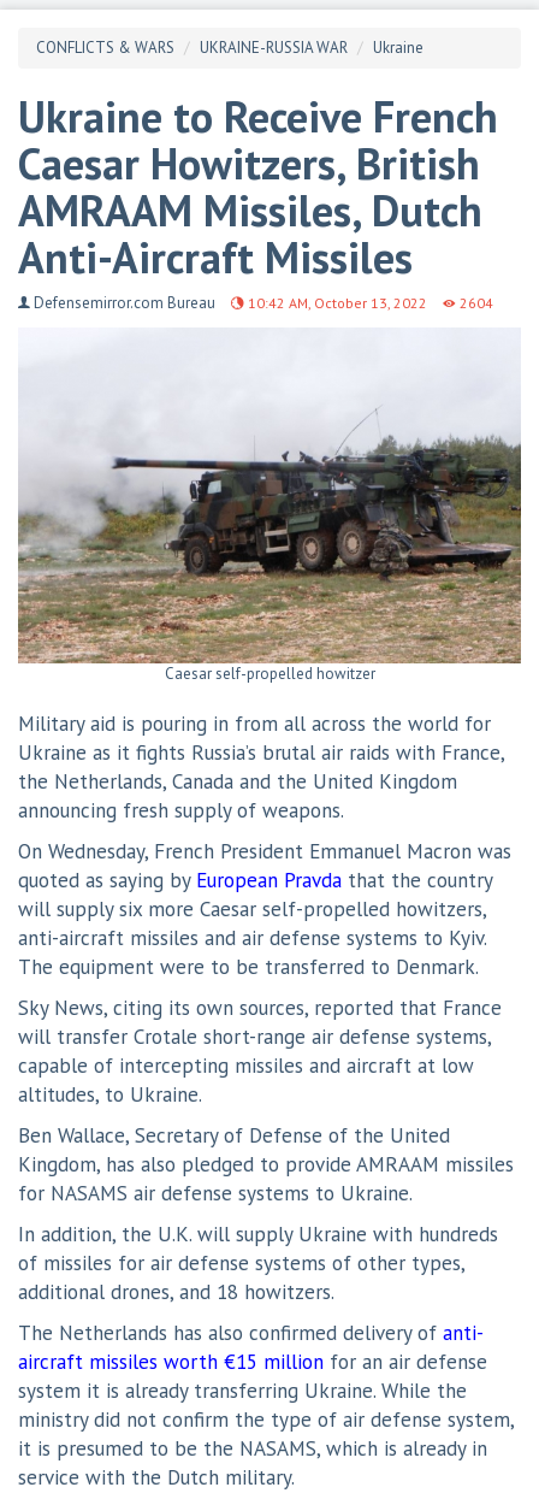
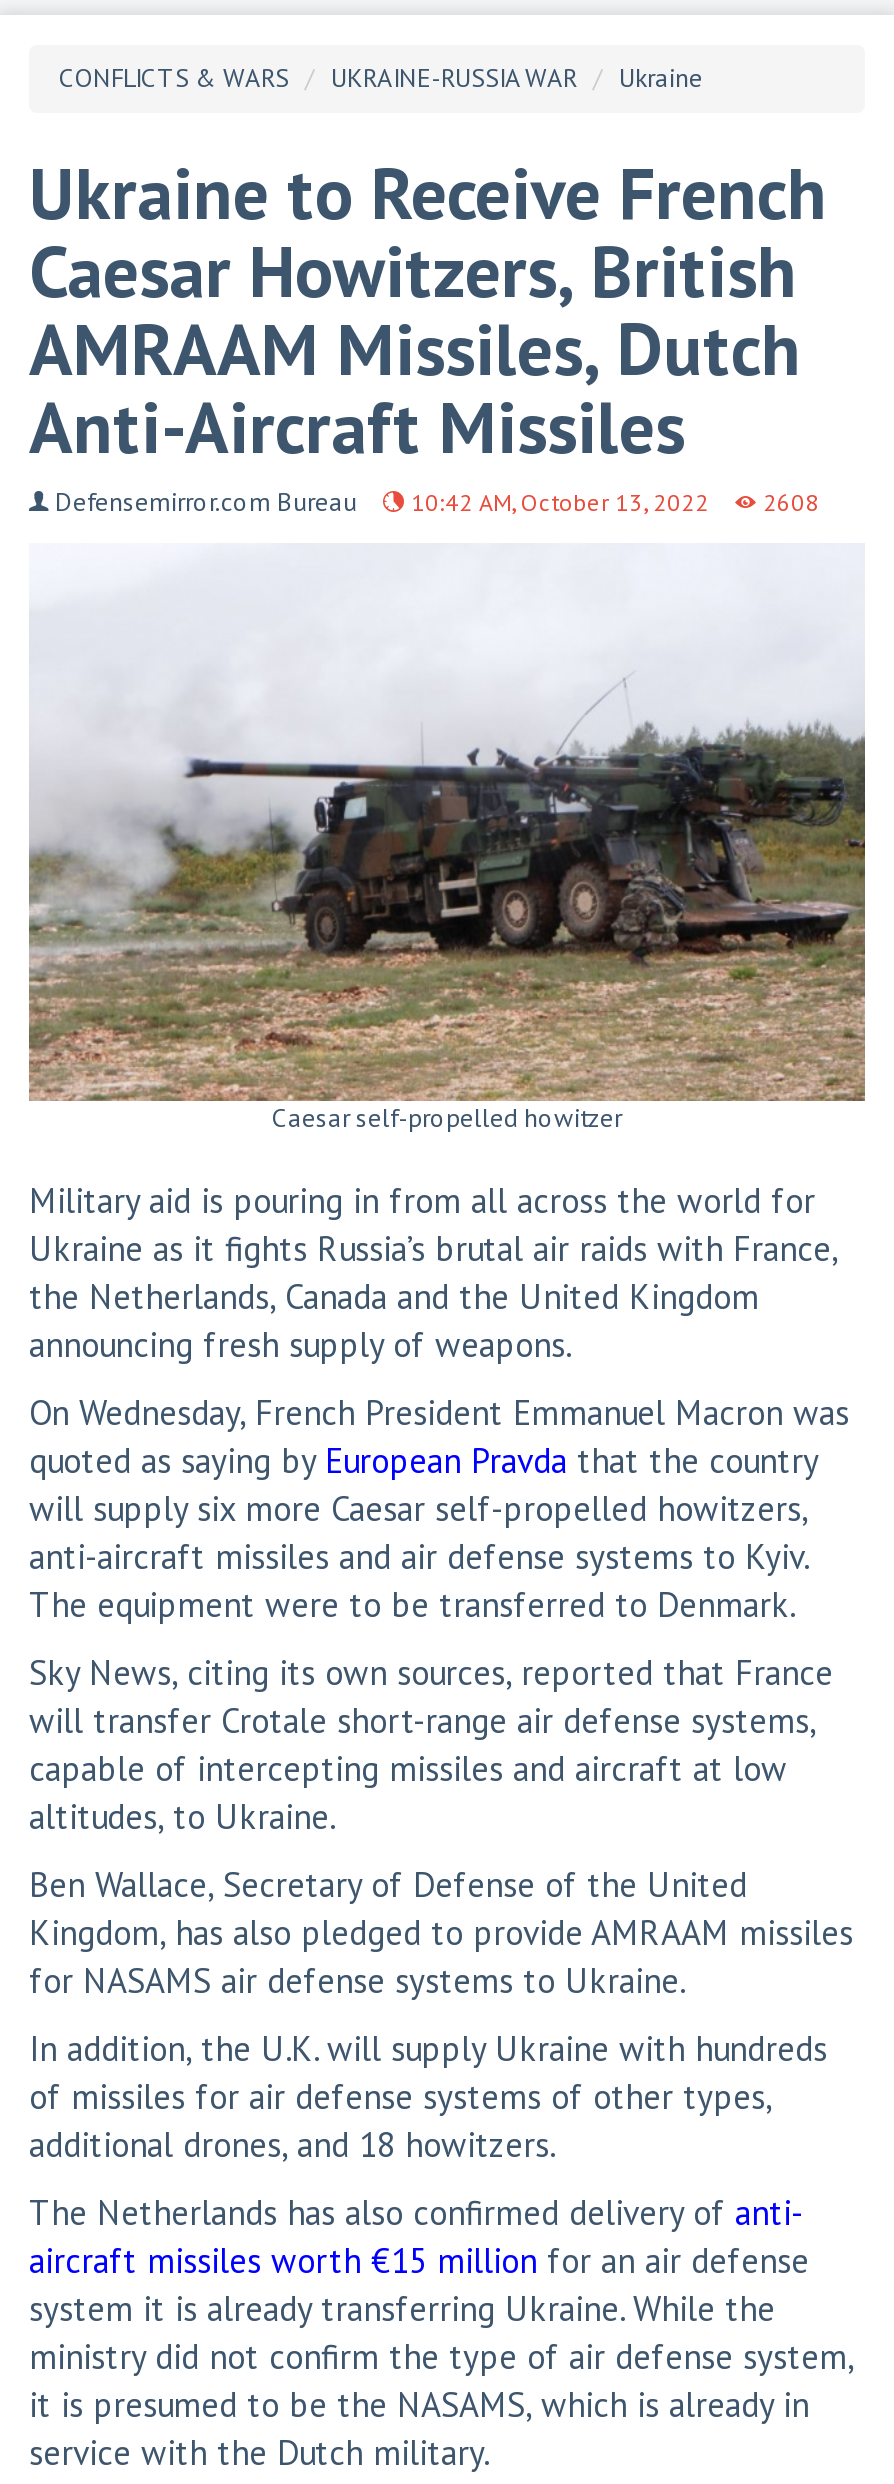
- Defensemirror.com Bureau 10:42 AM, October 13, 2022 2604
+ Defensemirror.com Bureau 10:42 AM, October 13, 2022 2608
